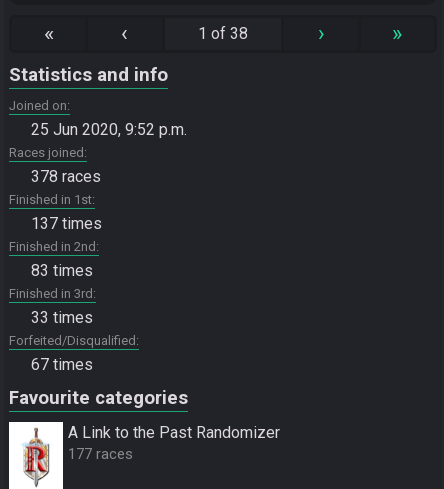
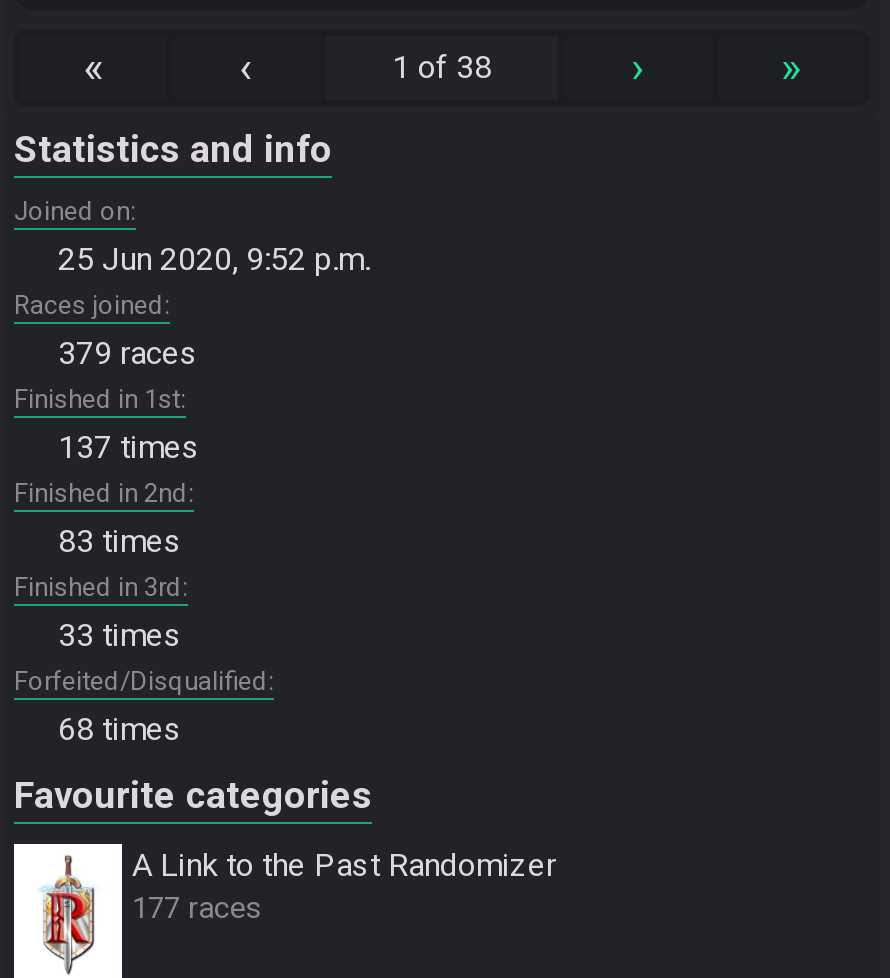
- 378 races
+ 379 races

- 67 times
+ 68 times
